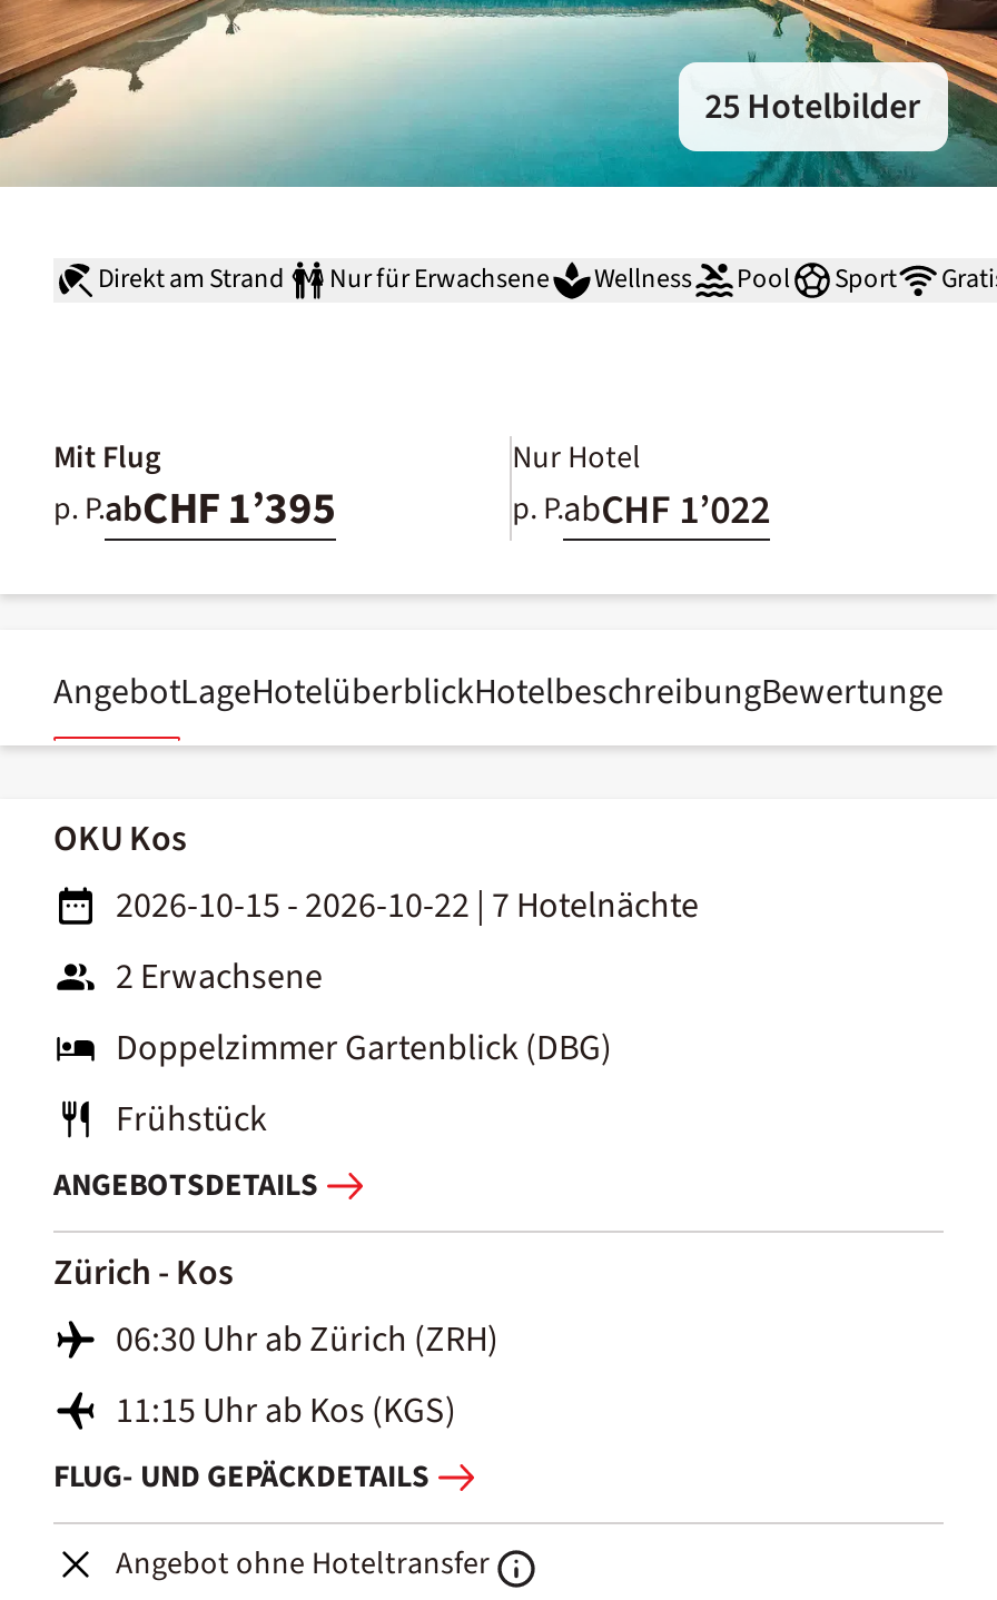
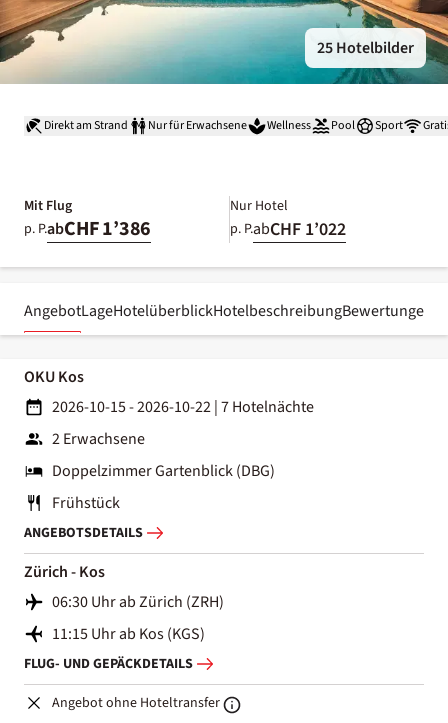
- p. P.abCHF 1’395
+ p. P.abCHF 1’386
